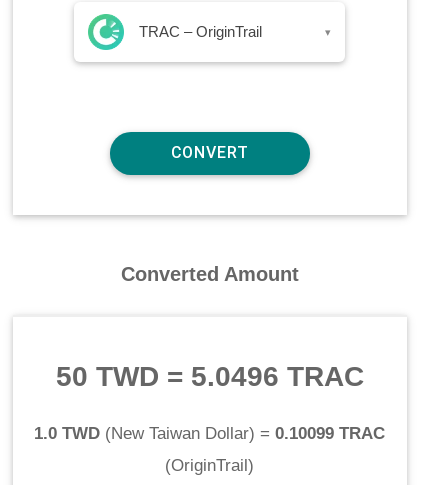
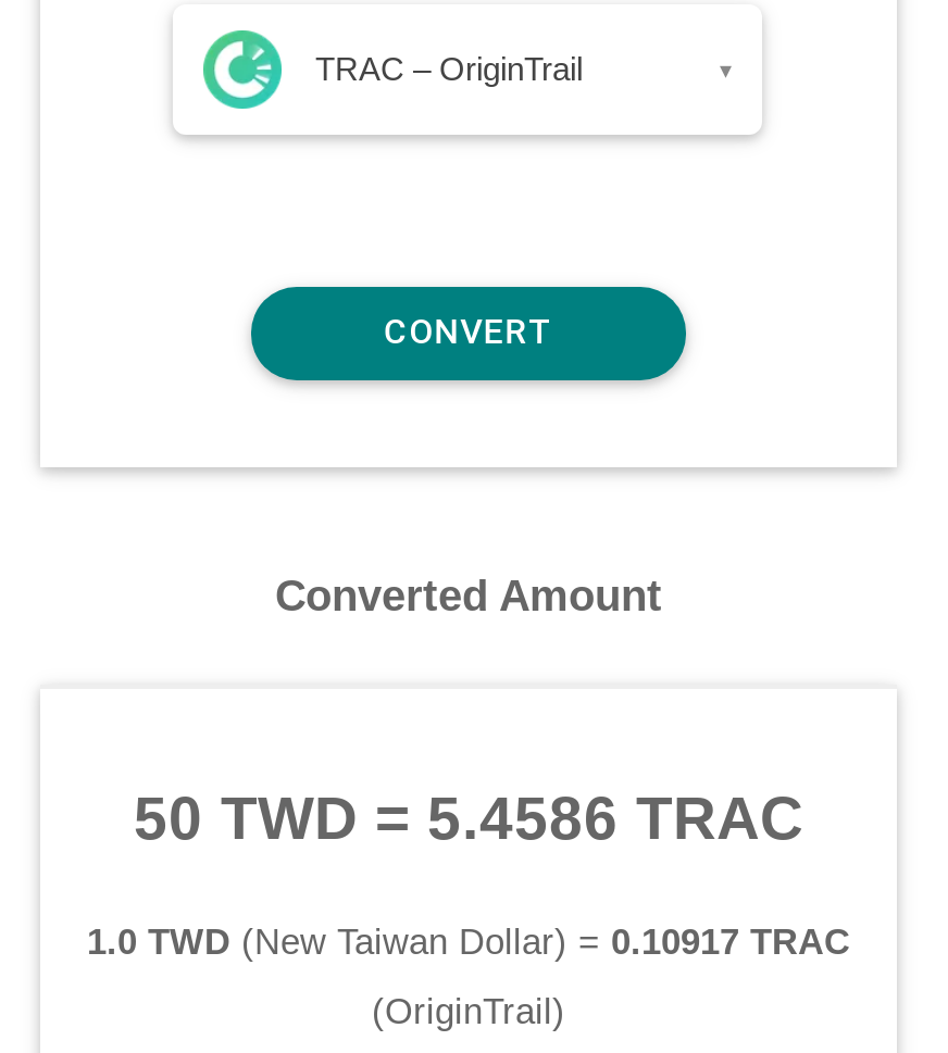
- 50 TWD = 5.0496 TRAC
+ 50 TWD = 5.4586 TRAC

- 1.0 TWD (New Taiwan Dollar) = 0.10099 TRAC
+ 1.0 TWD (New Taiwan Dollar) = 0.10917 TRAC
